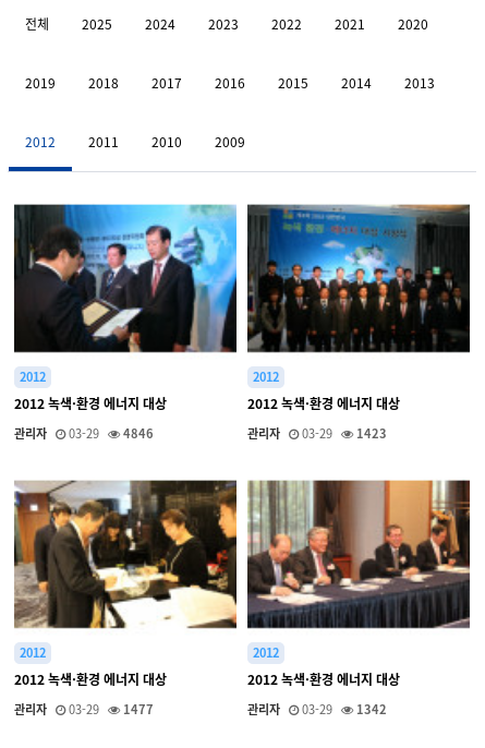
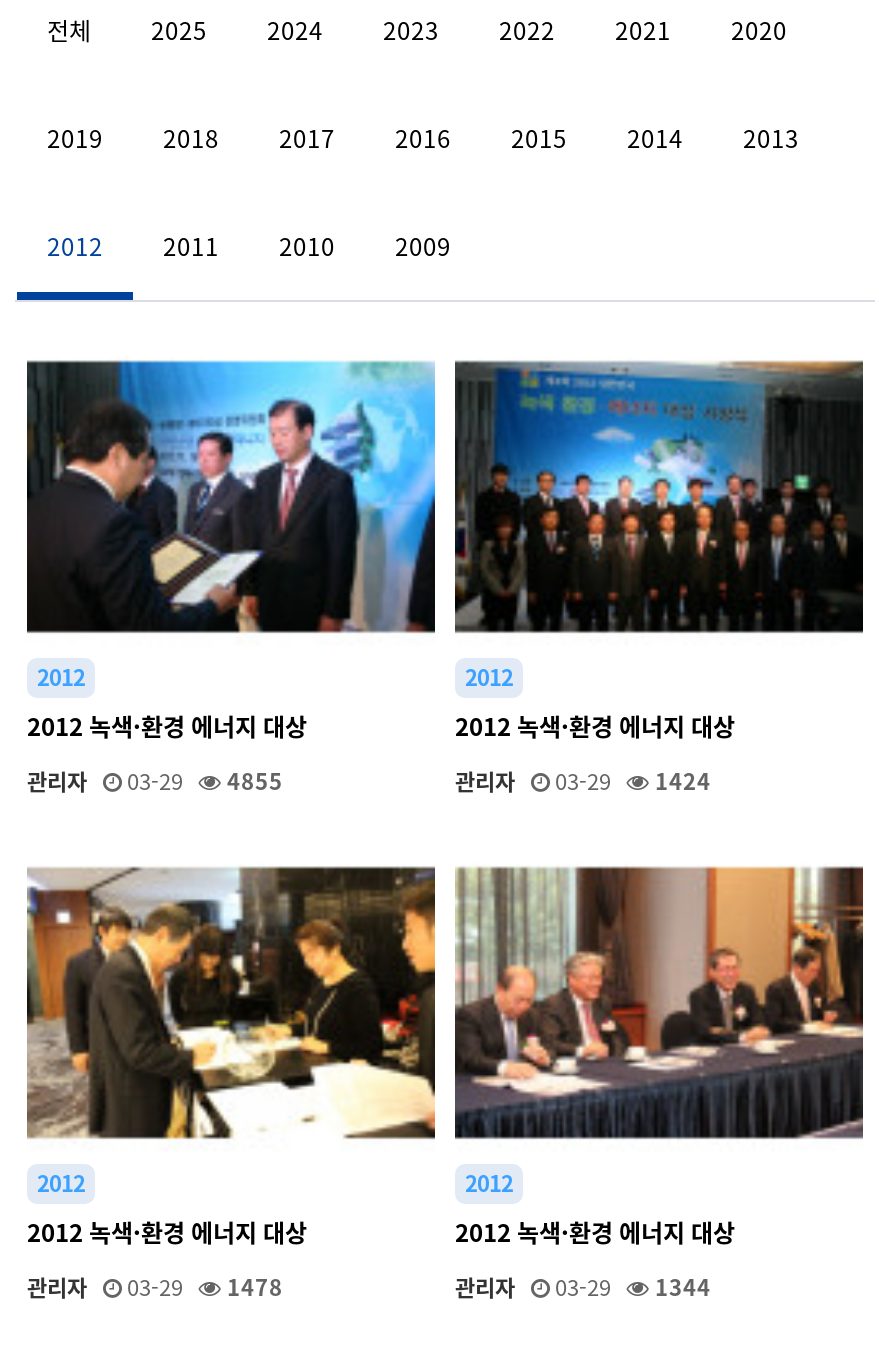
- 관리자 03-29 4846
+ 관리자 03-29 4855

- 관리자 03-29 1423
+ 관리자 03-29 1424

- 관리자 03-29 1477
+ 관리자 03-29 1478

- 관리자 03-29 1342
+ 관리자 03-29 1344
